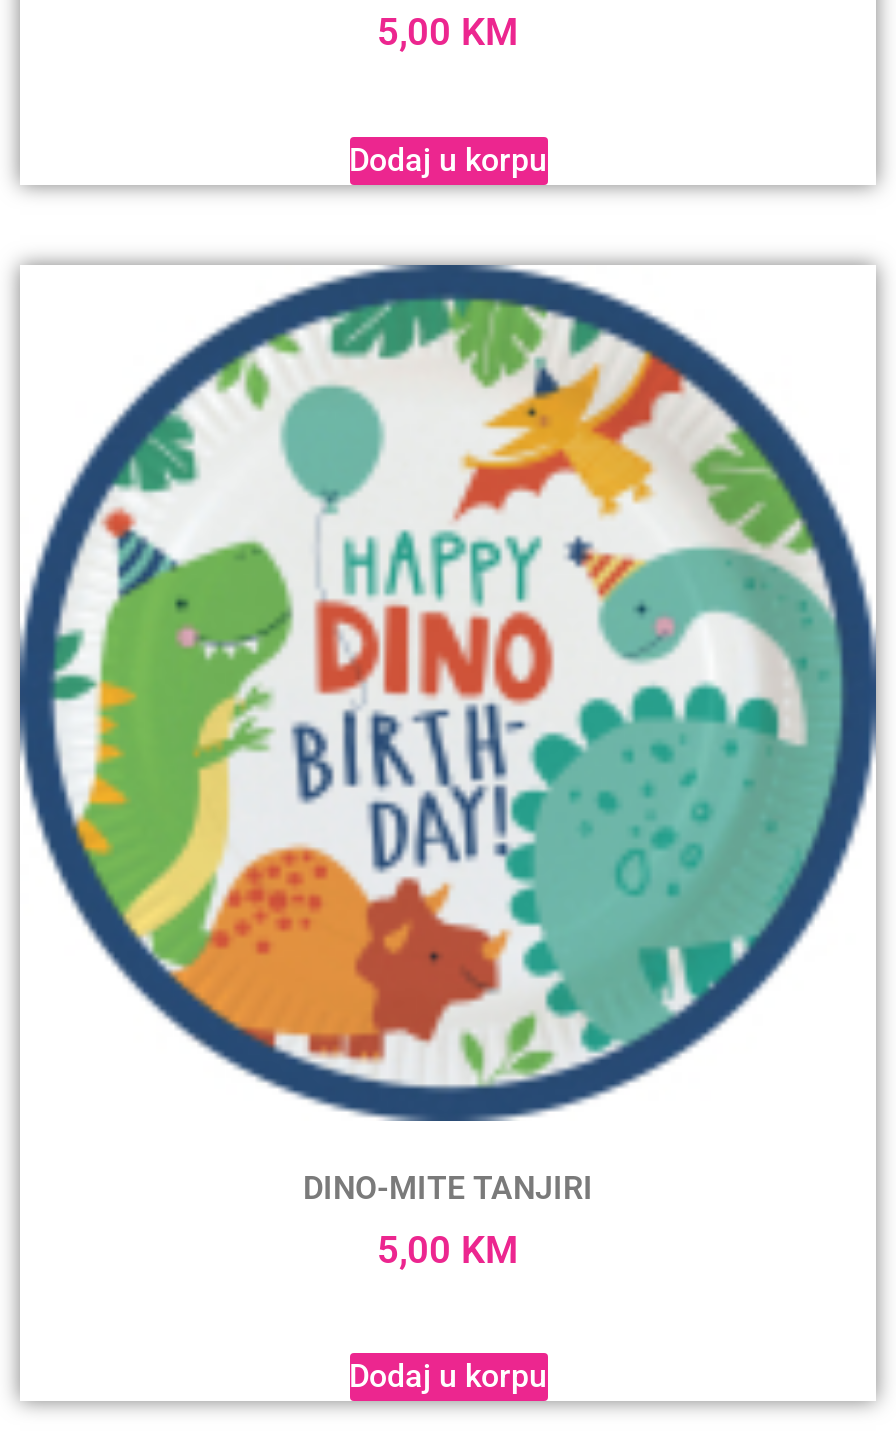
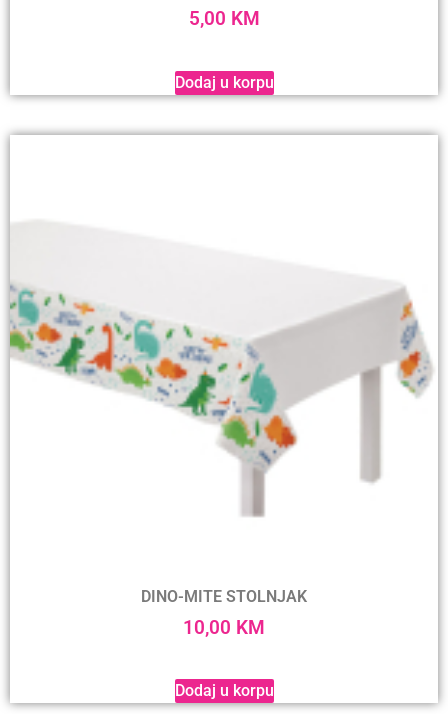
- [image]
- DINO-MITE TANJIRI
+ [image]
+ DINO-MITE STOLNJAK

- 5,00 KM
+ 10,00 KM
